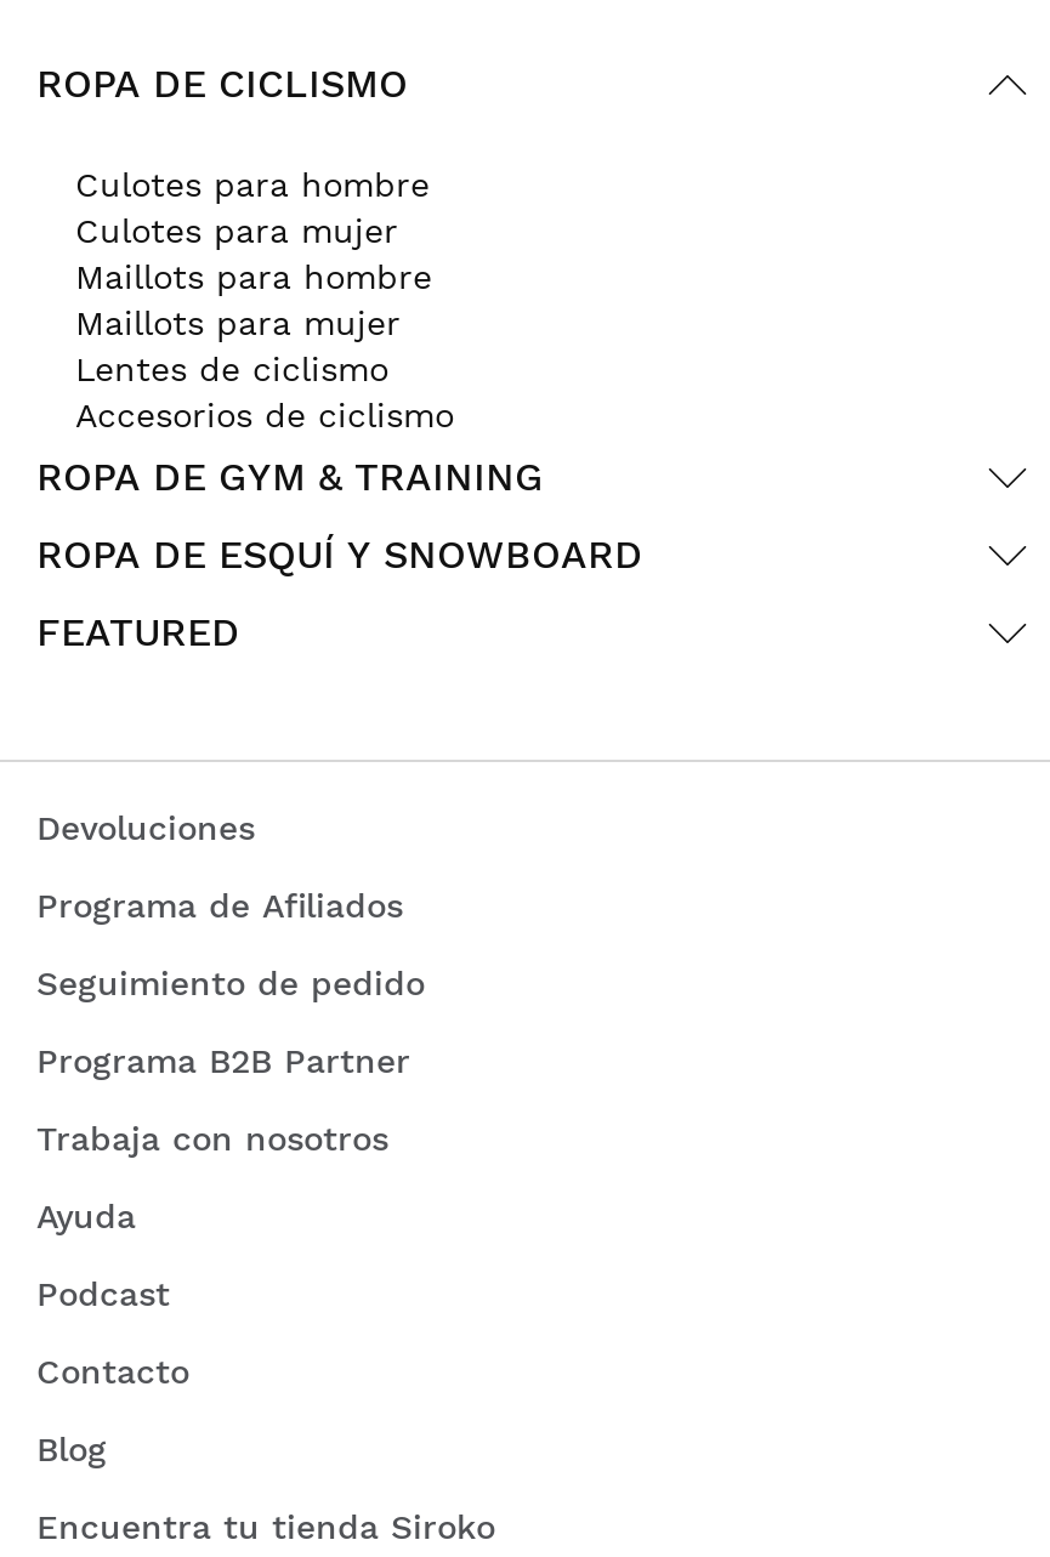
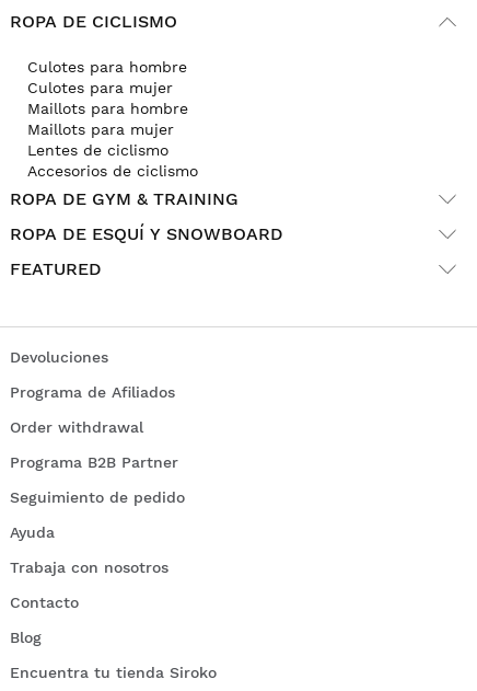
+ Order withdrawal

moved down: Seguimiento de pedido

moved down: Trabaja con nosotros

- Podcast
